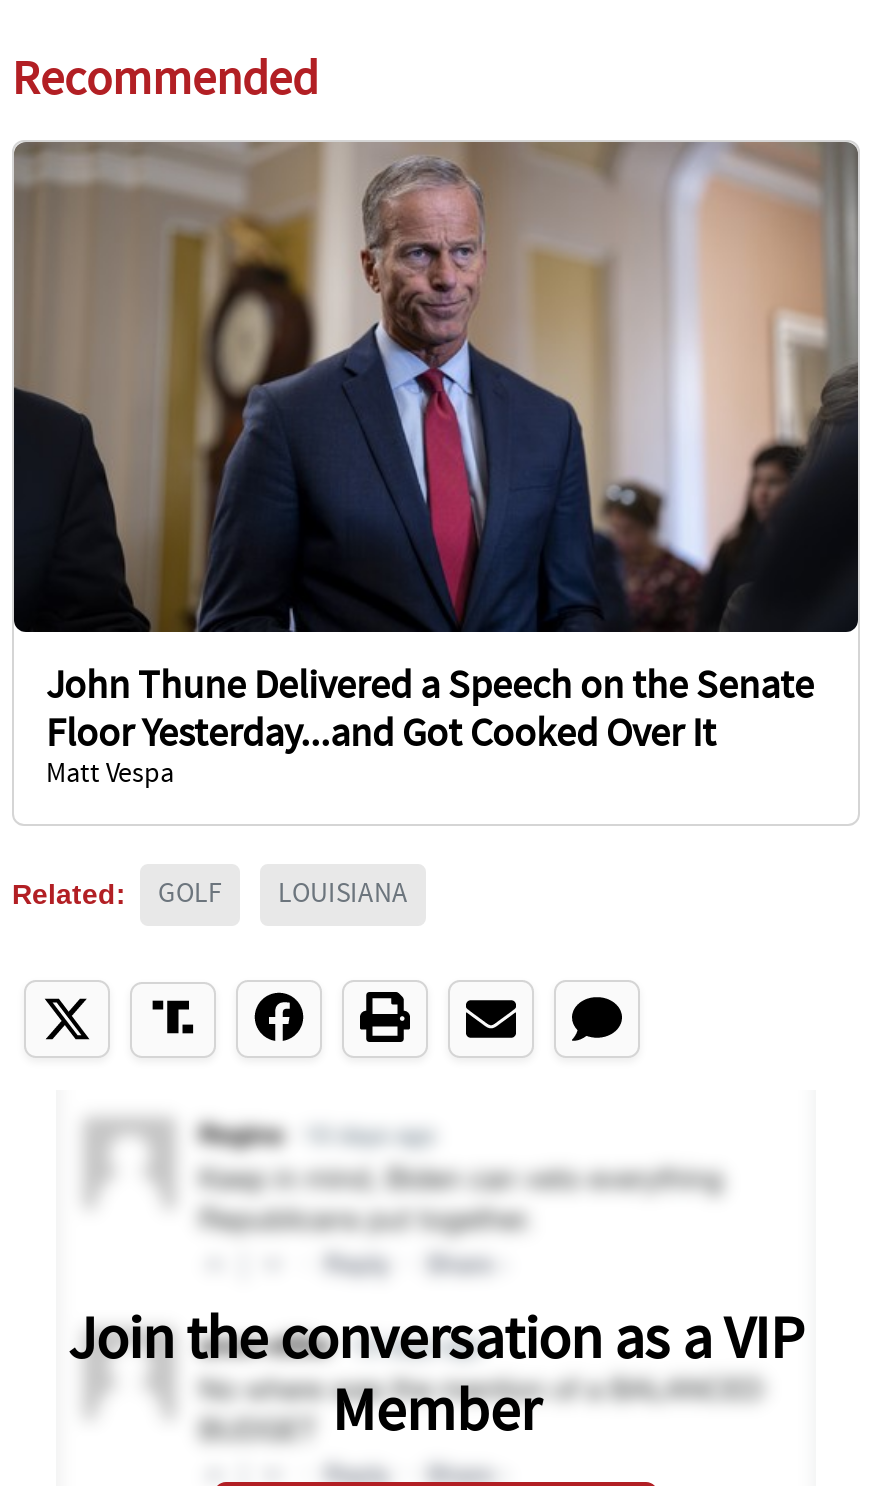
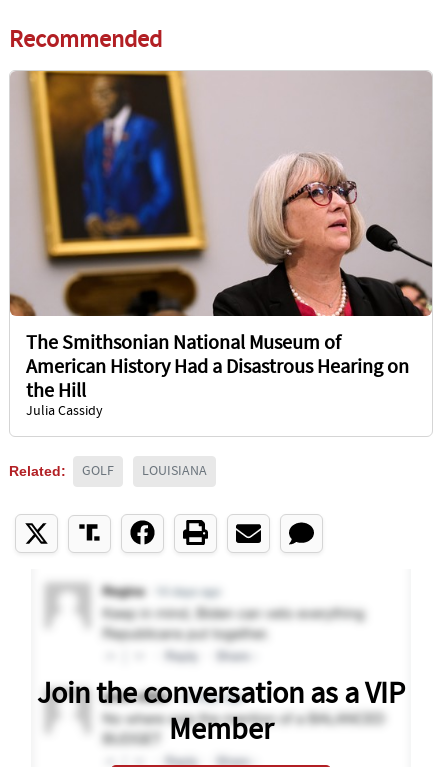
- [image]
- John Thune Delivered a Speech on the Senate
- Floor Yesterday...and Got Cooked Over It
- Matt Vespa
+ [image]
+ The Smithsonian National Museum of
+ American History Had a Disastrous Hearing on
+ the Hill
+ Julia Cassidy
